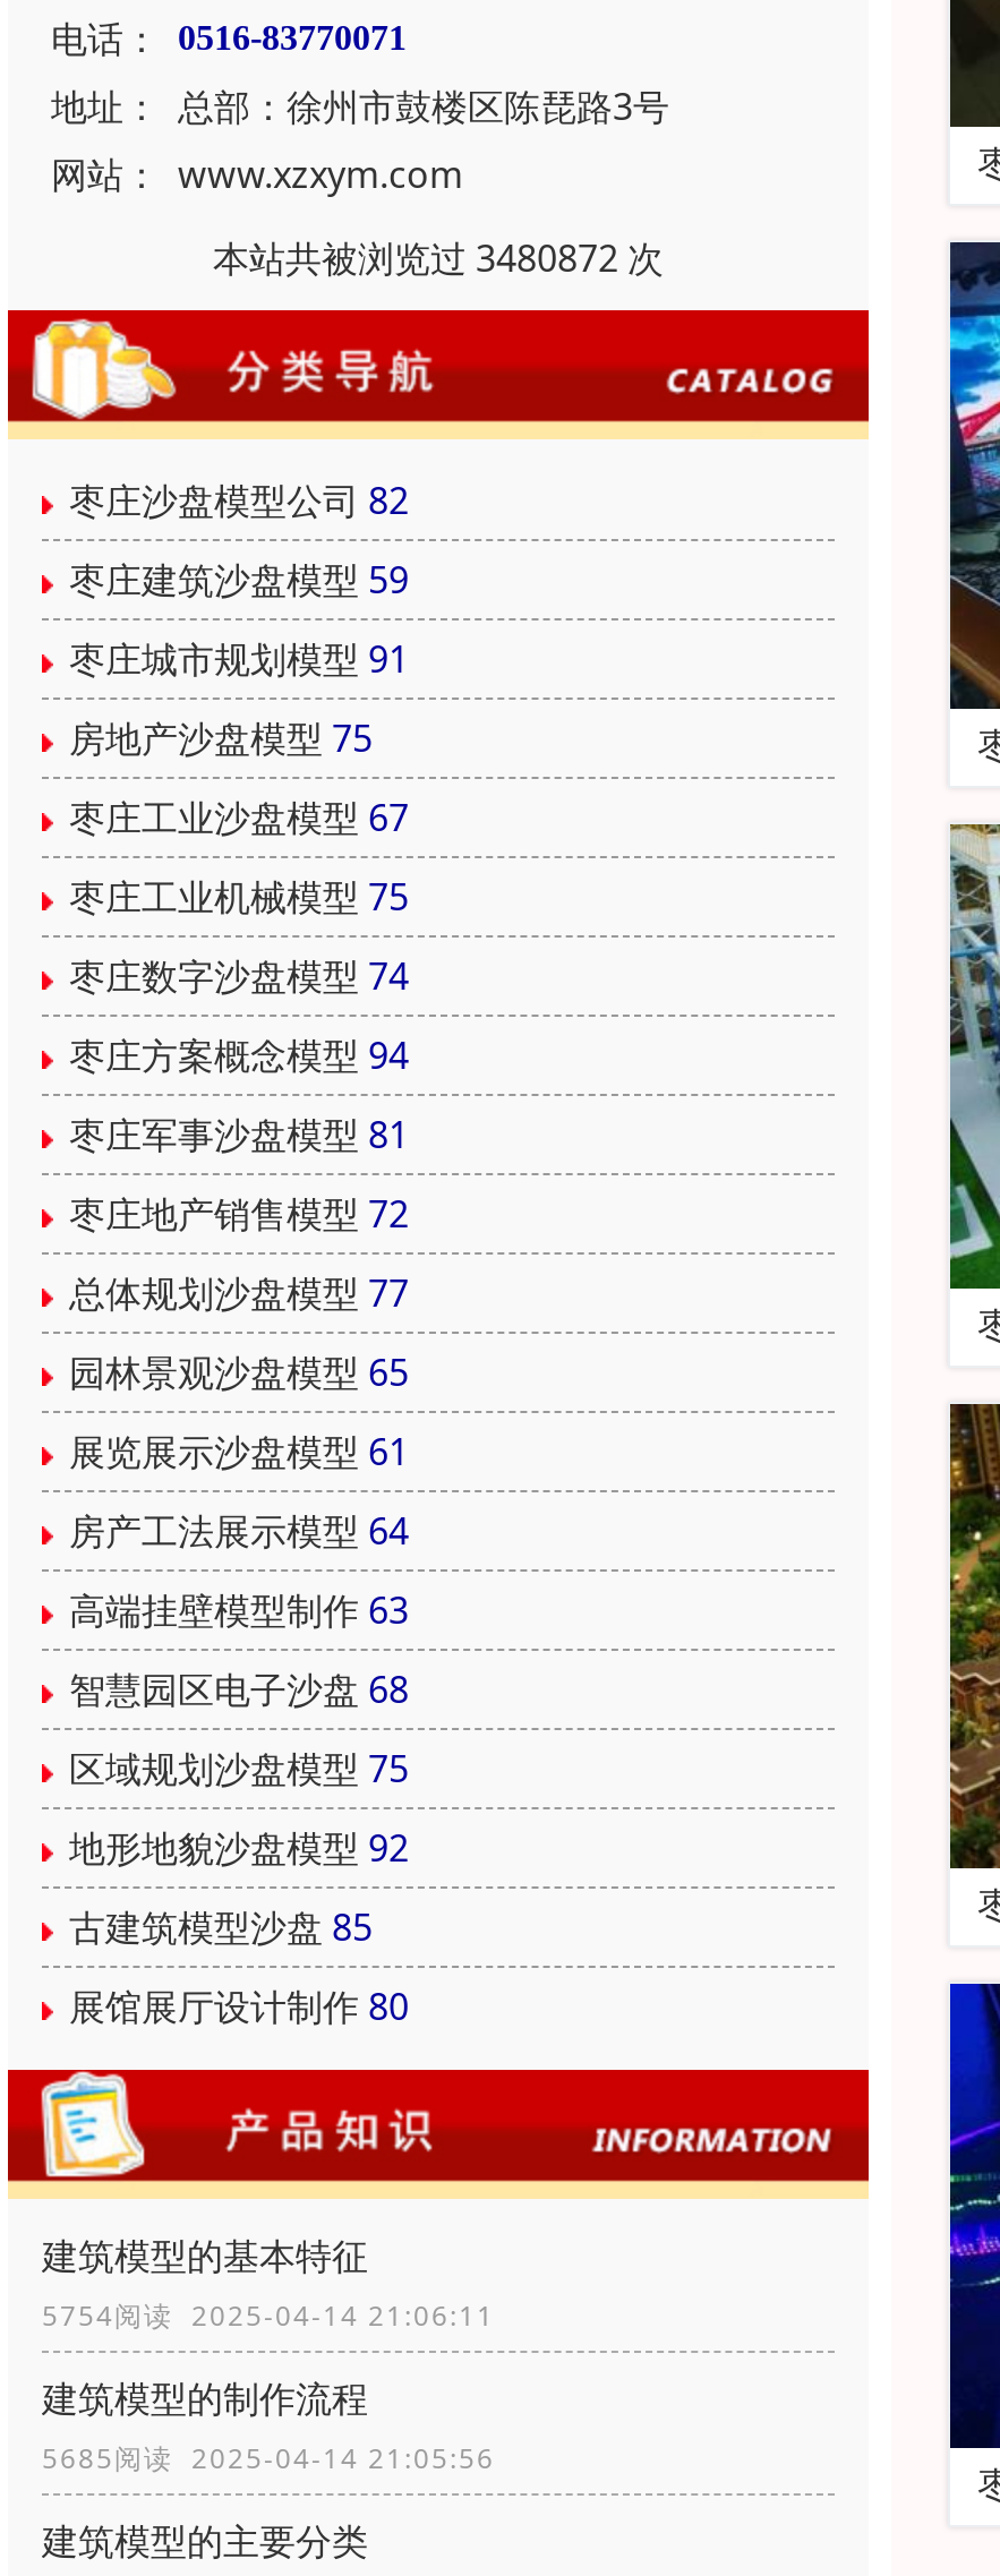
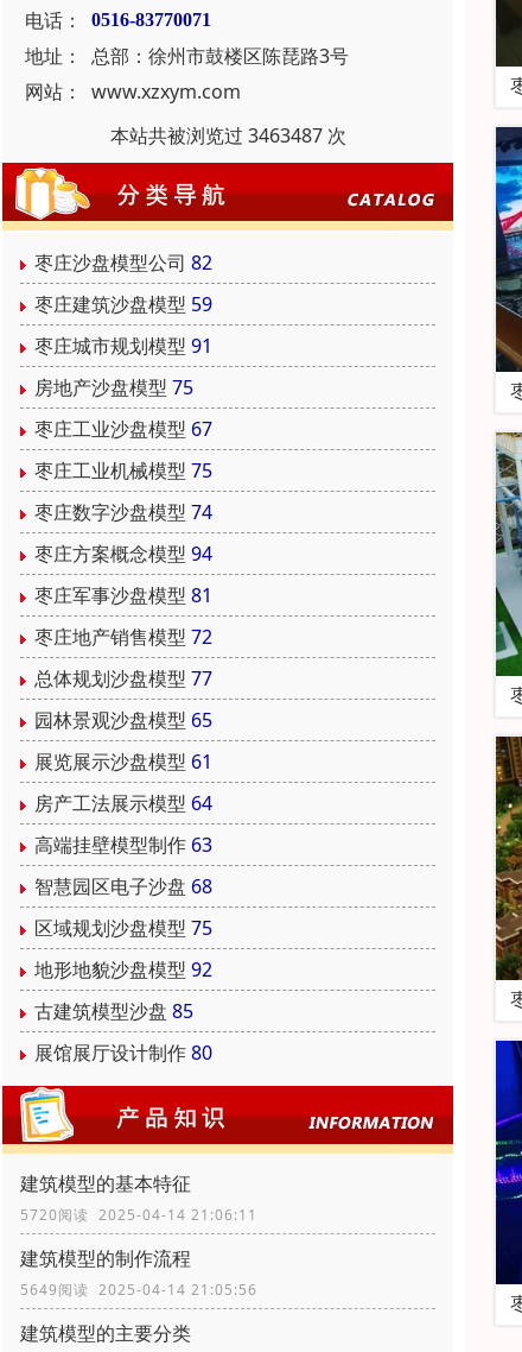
- 本站共被浏览过 3480872 次
+ 本站共被浏览过 3463487 次

- 5754阅读 2025-04-14 21:06:11
+ 5720阅读 2025-04-14 21:06:11

- 5685阅读 2025-04-14 21:05:56
+ 5649阅读 2025-04-14 21:05:56
